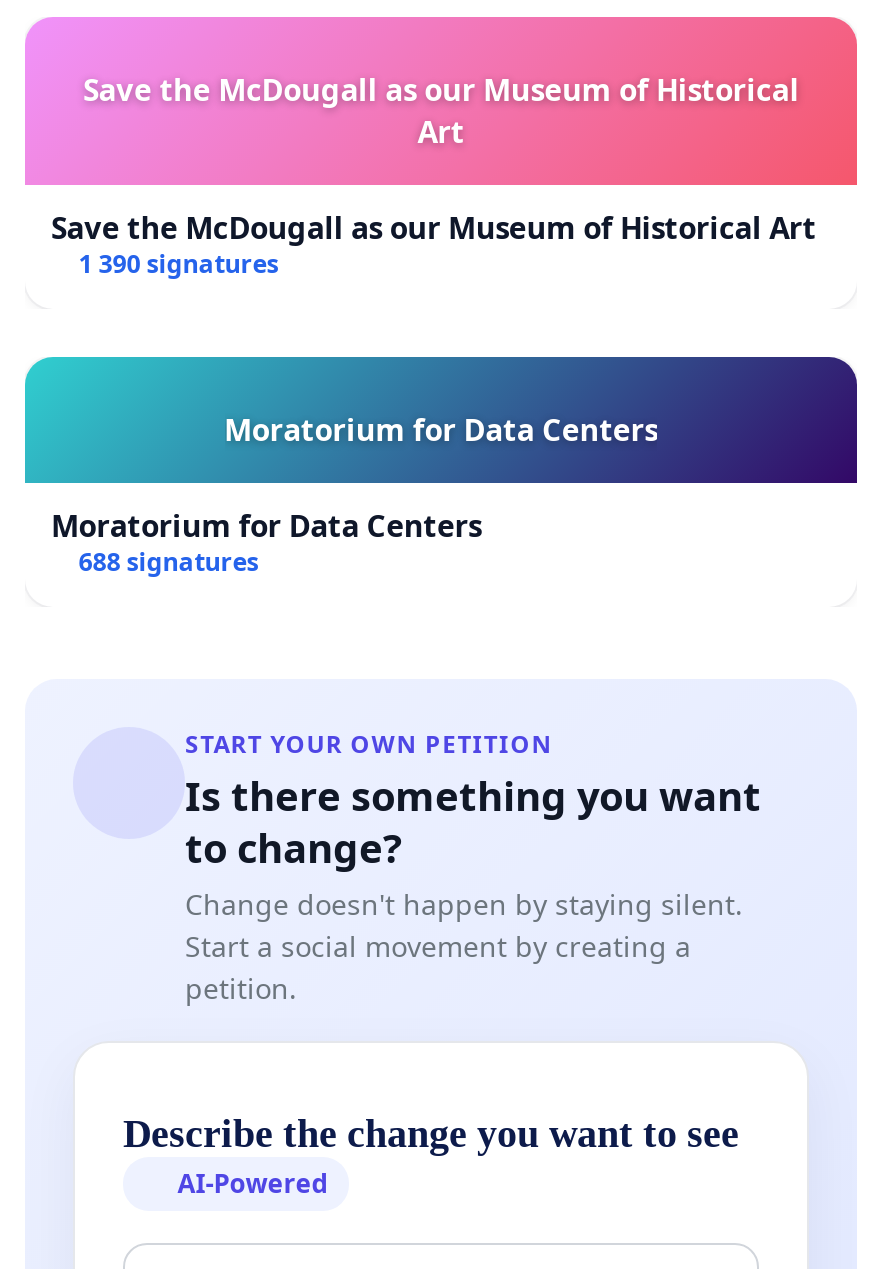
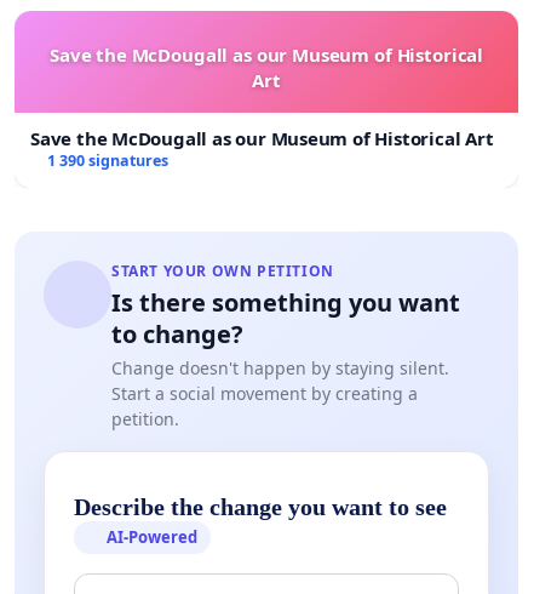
- Moratorium for Data Centers
- Moratorium for Data Centers
- 688 signatures
